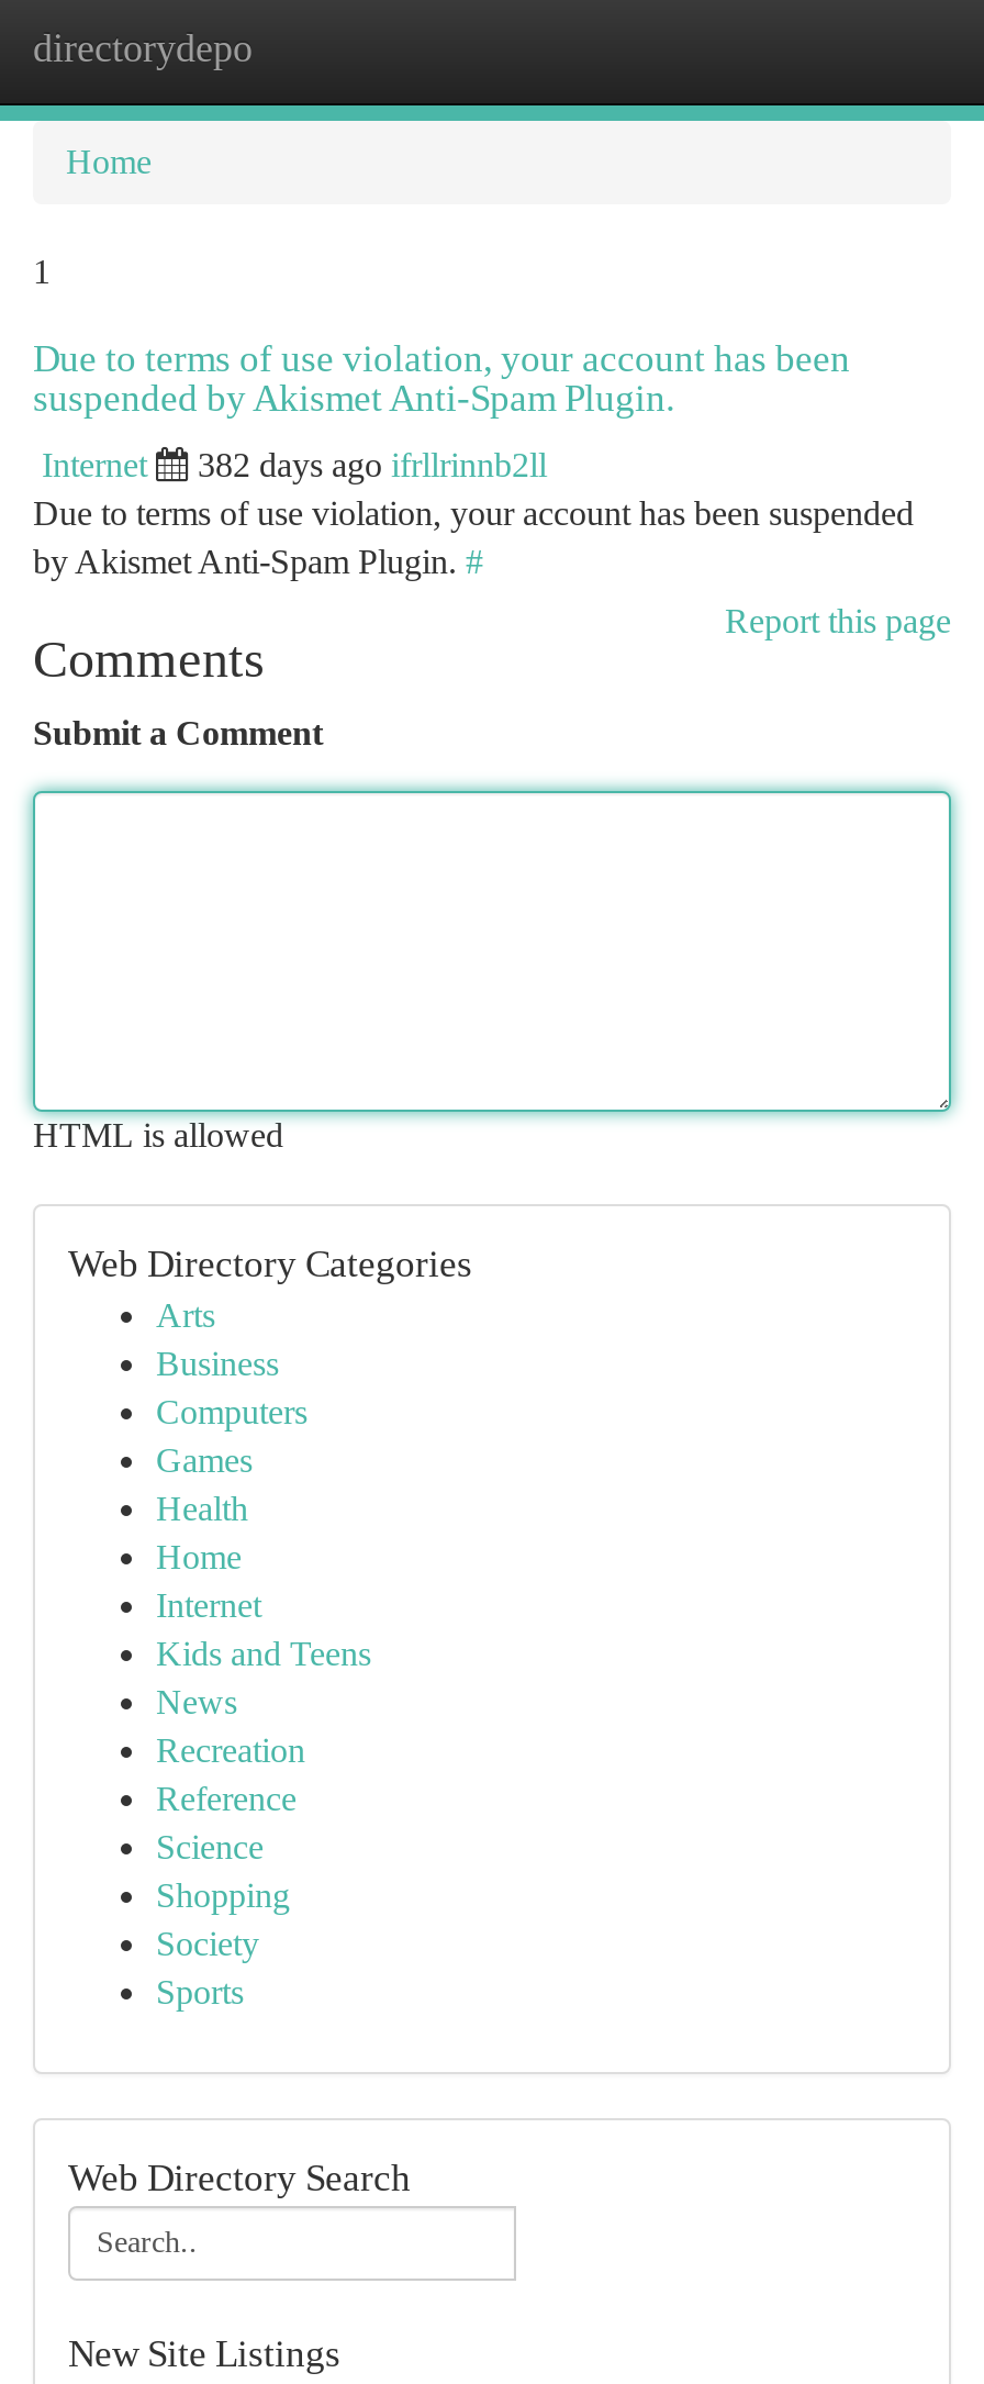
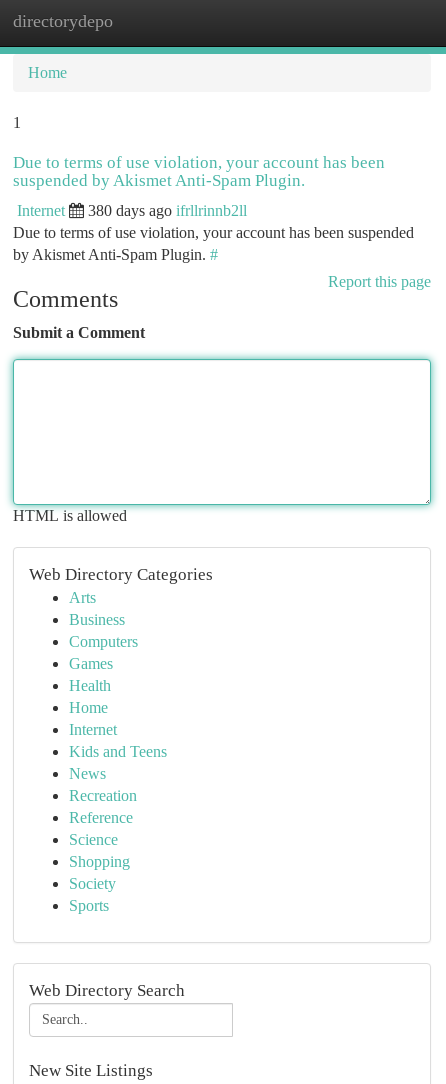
- 382 days ago ifrllrinnb2ll
+ 380 days ago ifrllrinnb2ll
